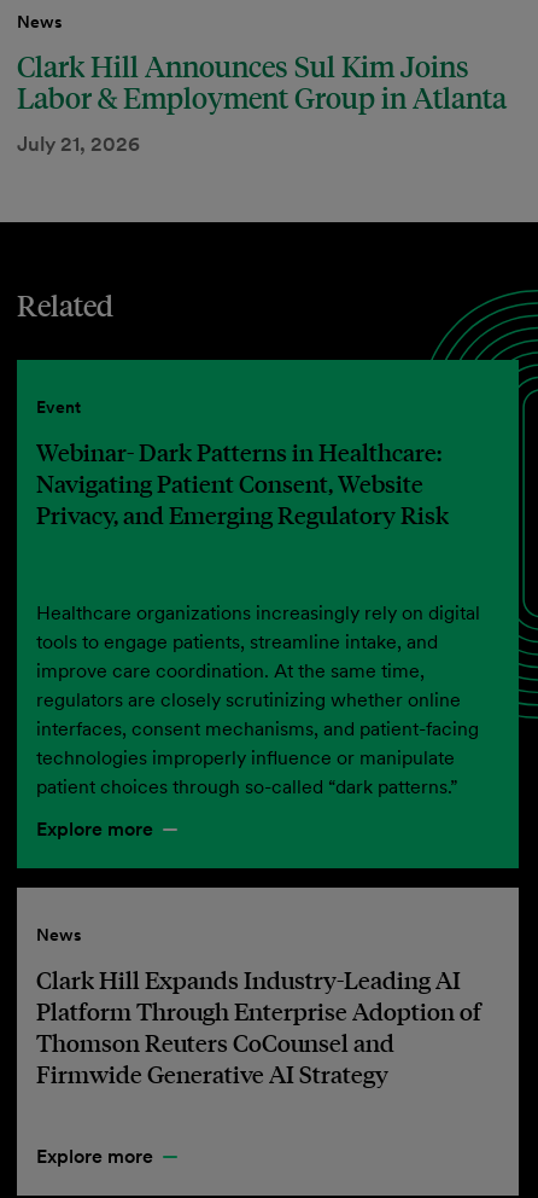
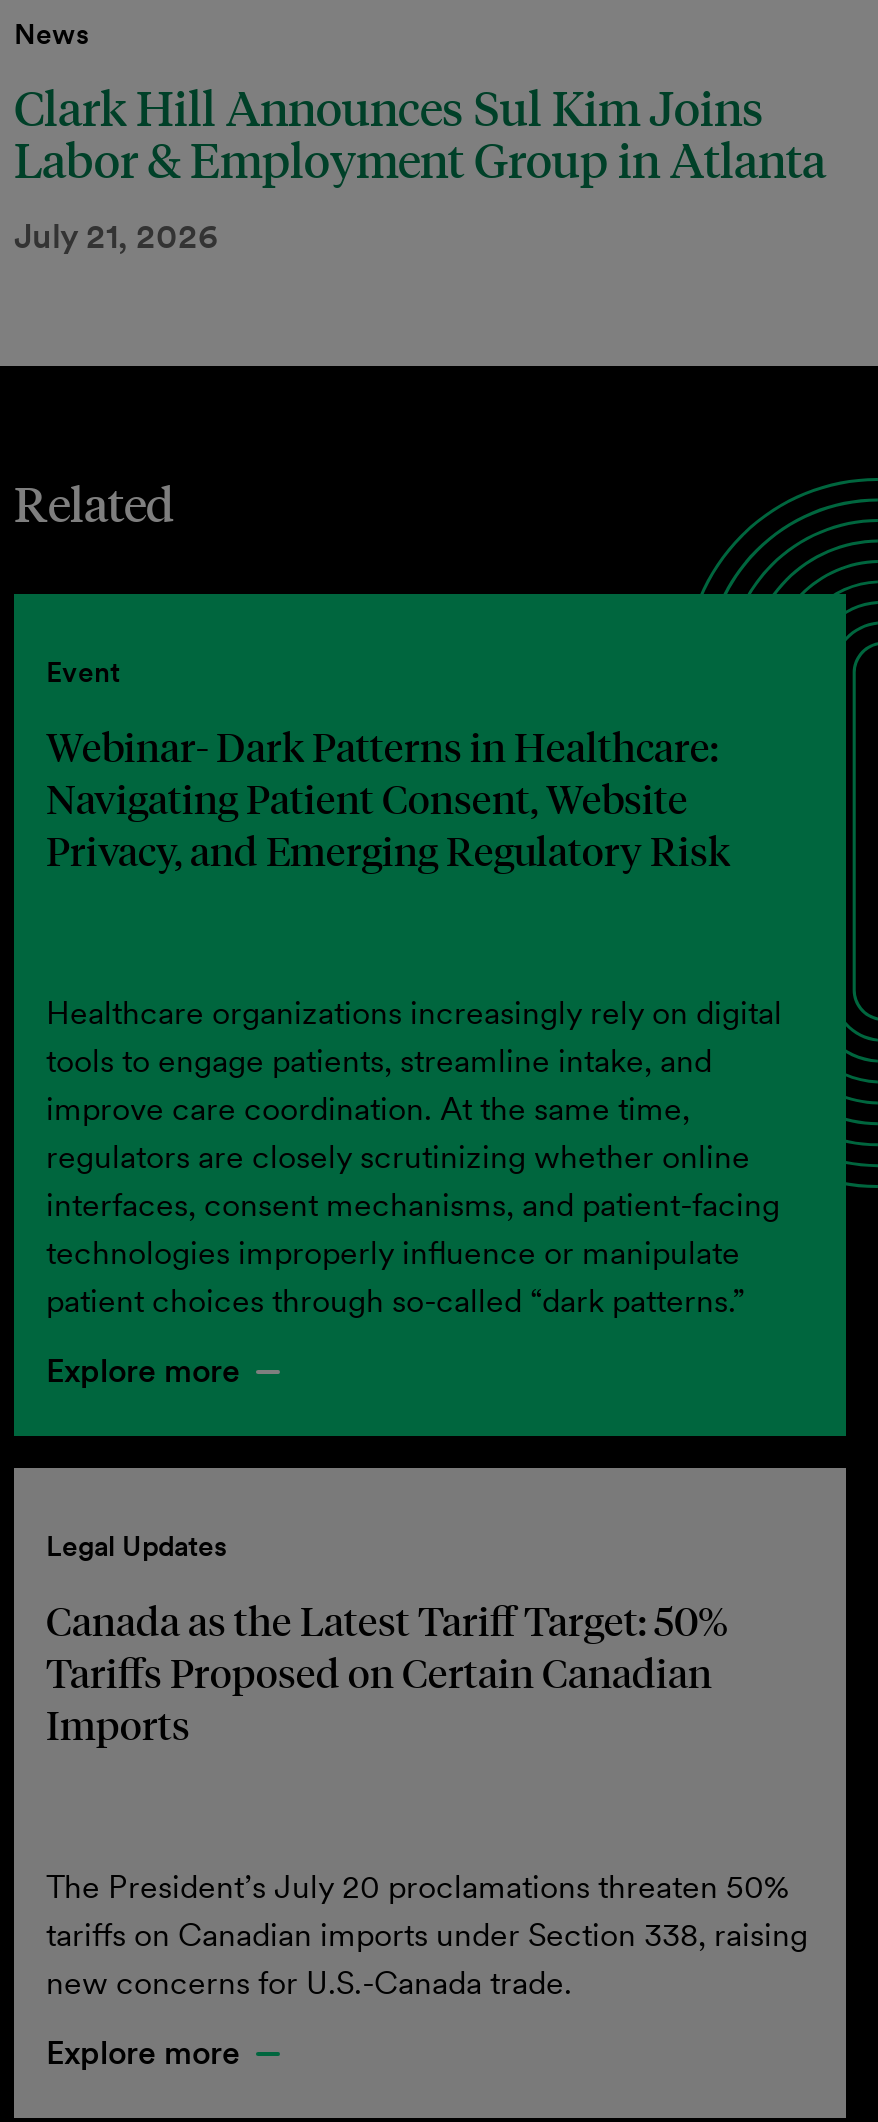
- News
- Clark Hill Expands Industry-Leading AI
- Platform Through Enterprise Adoption of
- Thomson Reuters CoCounsel and
- Firmwide Generative AI Strategy
+ Legal Updates
+ Canada as the Latest Tariff Target: 50%
+ Tariffs Proposed on Certain Canadian
+ Imports
+ The President’s July 20 proclamations threaten 50%
+ tariffs on Canadian imports under Section 338, raising
+ new concerns for U.S.-Canada trade.
